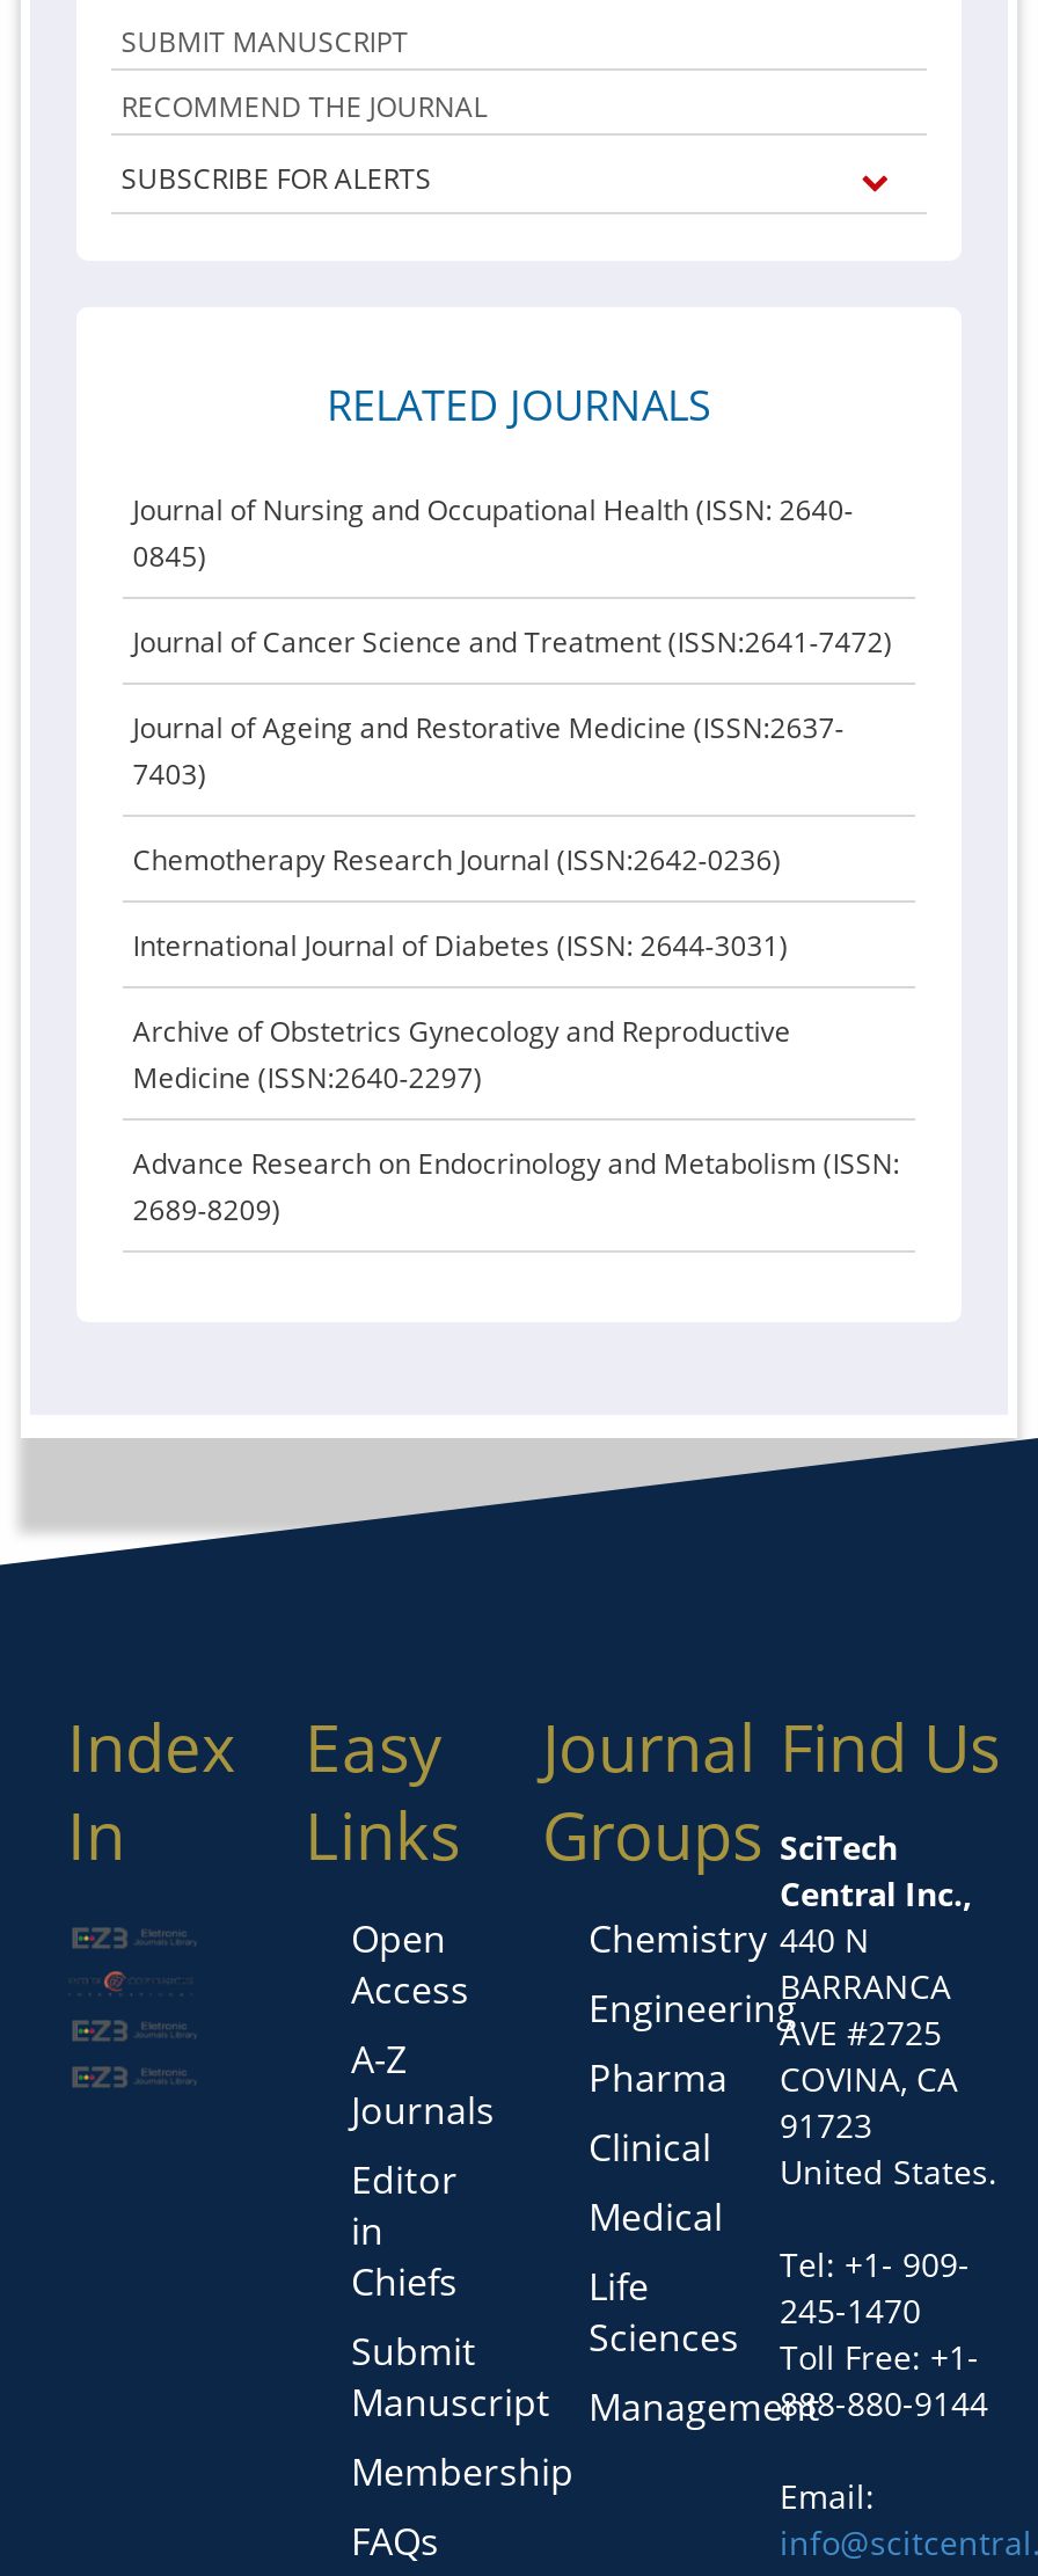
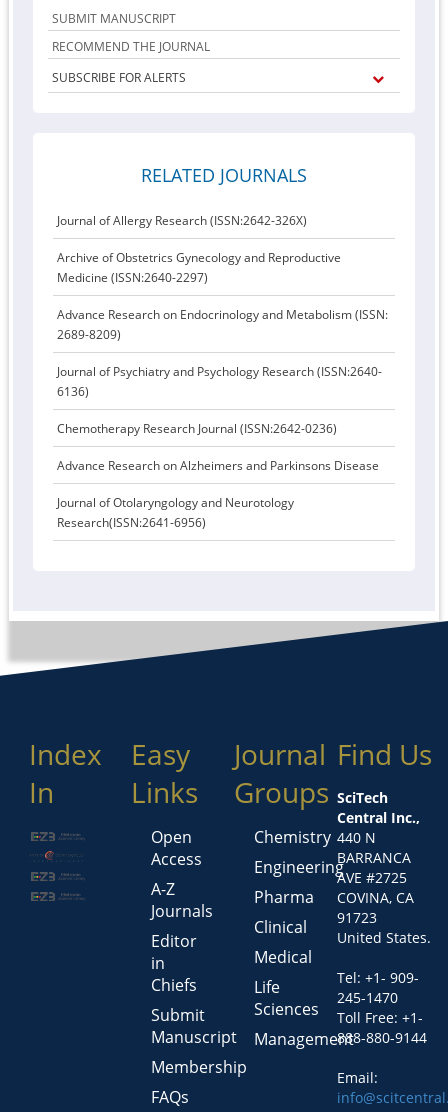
- Journal of Nursing and Occupational Health (ISSN: 2640-
- 0845)
- Journal of Cancer Science and Treatment (ISSN:2641-7472)
- Journal of Ageing and Restorative Medicine (ISSN:2637-
- 7403)
- International Journal of Diabetes (ISSN: 2644-3031)
+ Journal of Allergy Research (ISSN:2642-326X)

moved down: Chemotherapy Research Journal (ISSN:2642-0236)

moved up: Archive of Obstetrics Gynecology and Reproductive | Medicine (ISSN:2640-2297) | Advance Research on Endocrinology and Metabolism (ISSN: | 2689-8209)

+ Journal of Psychiatry and Psychology Research (ISSN:2640-
+ 6136)
+ Advance Research on Alzheimers and Parkinsons Disease
+ Journal of Otolaryngology and Neurotology
+ Research(ISSN:2641-6956)
